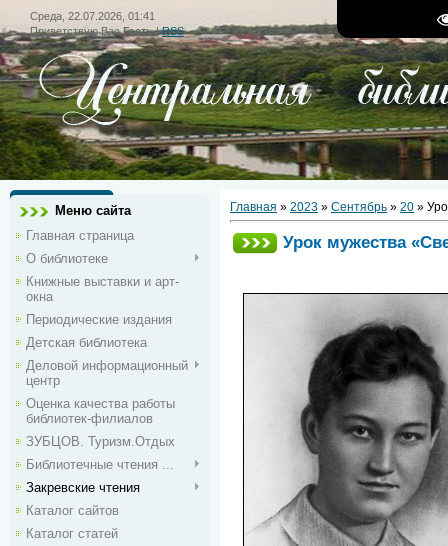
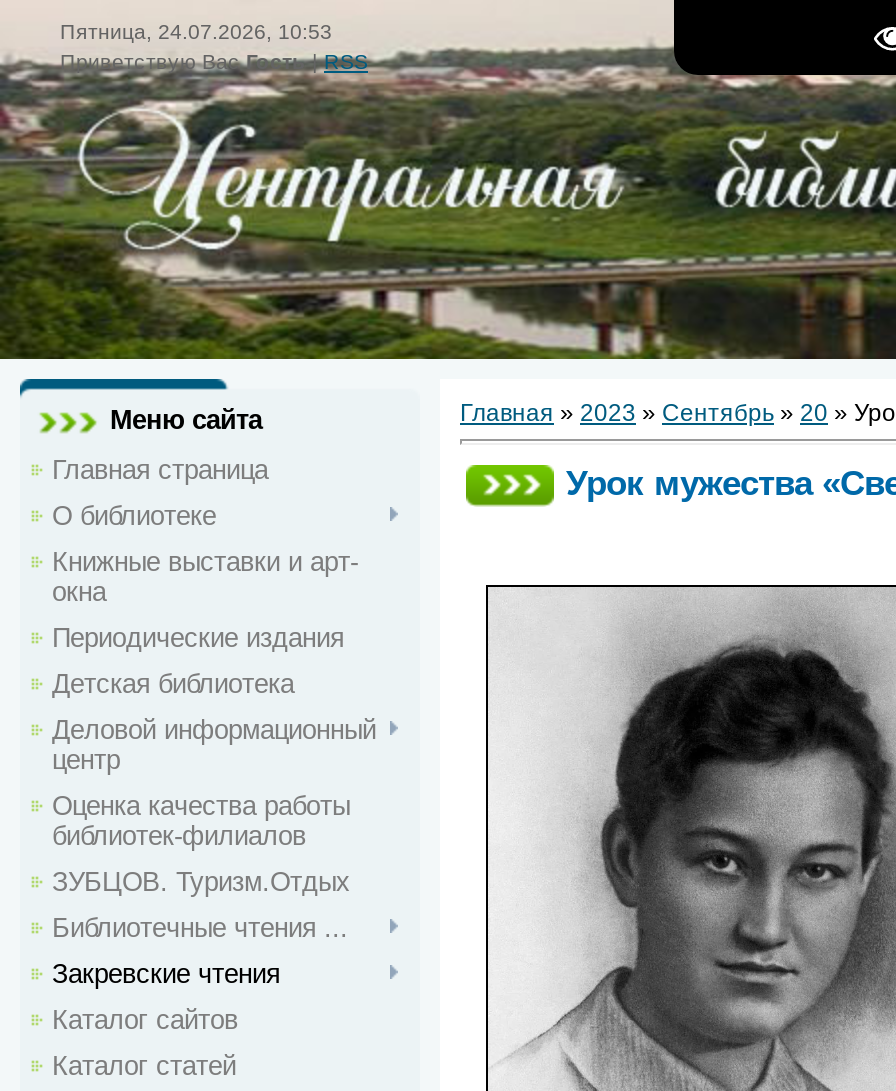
- Среда, 22.07.2026, 01:41
+ Пятница, 24.07.2026, 10:53
